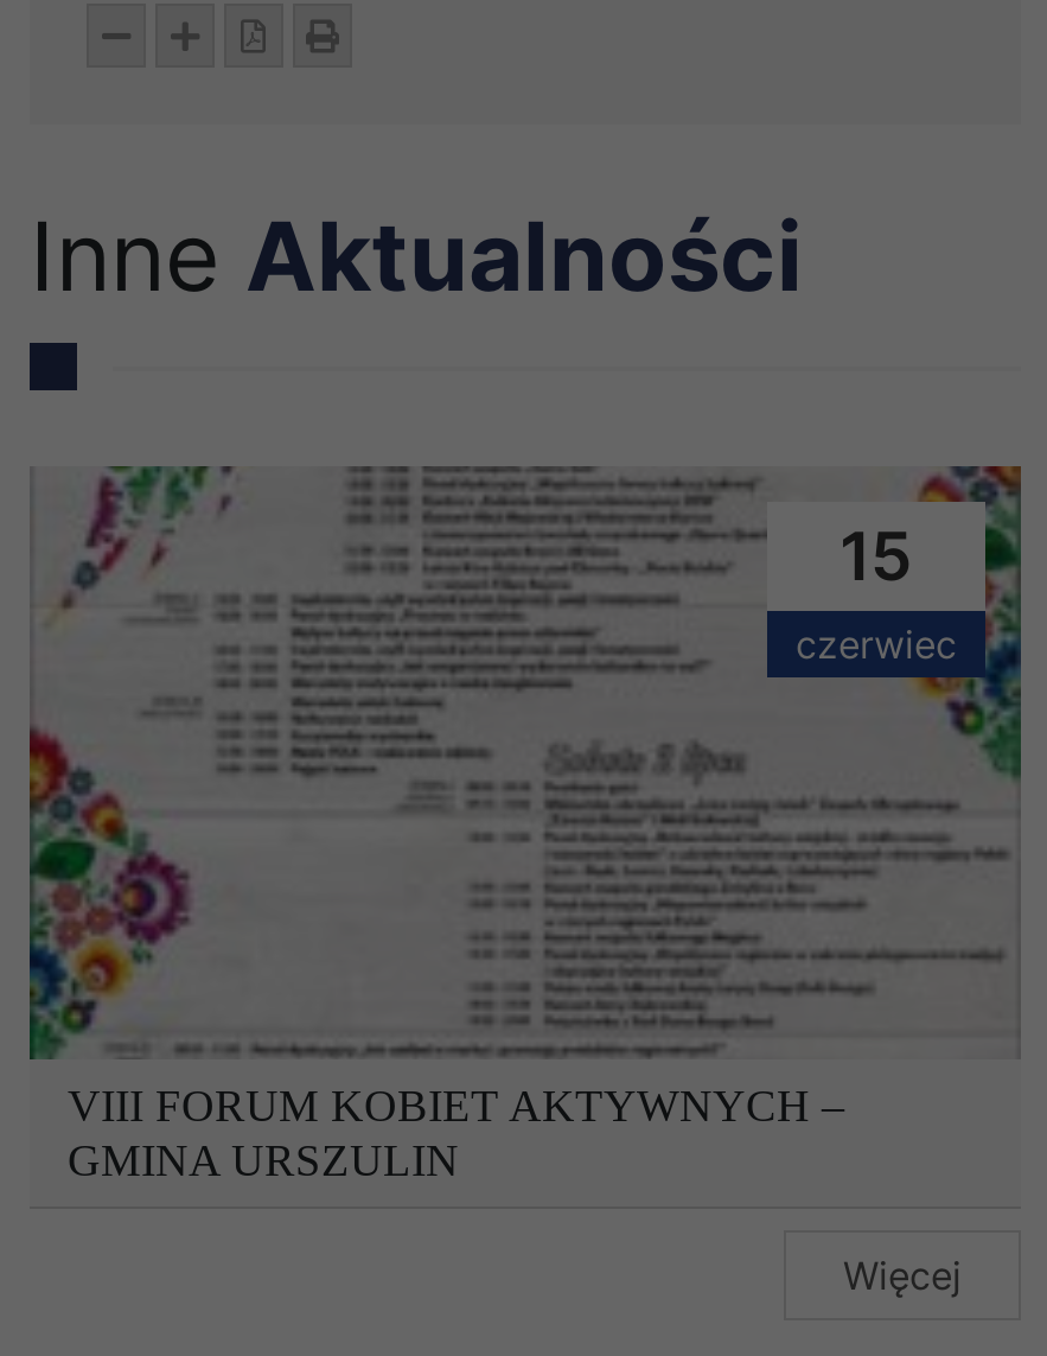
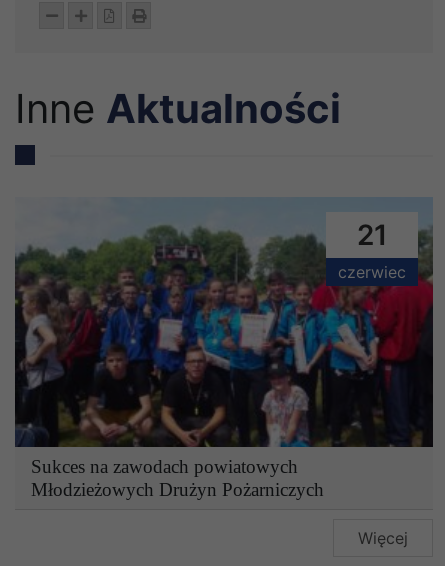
- [image]
- 15
+ [image]
+ 21

- VIII FORUM KOBIET AKTYWNYCH –
- GMINA URSZULIN
+ Sukces na zawodach powiatowych
+ Młodzieżowych Drużyn Pożarniczych
